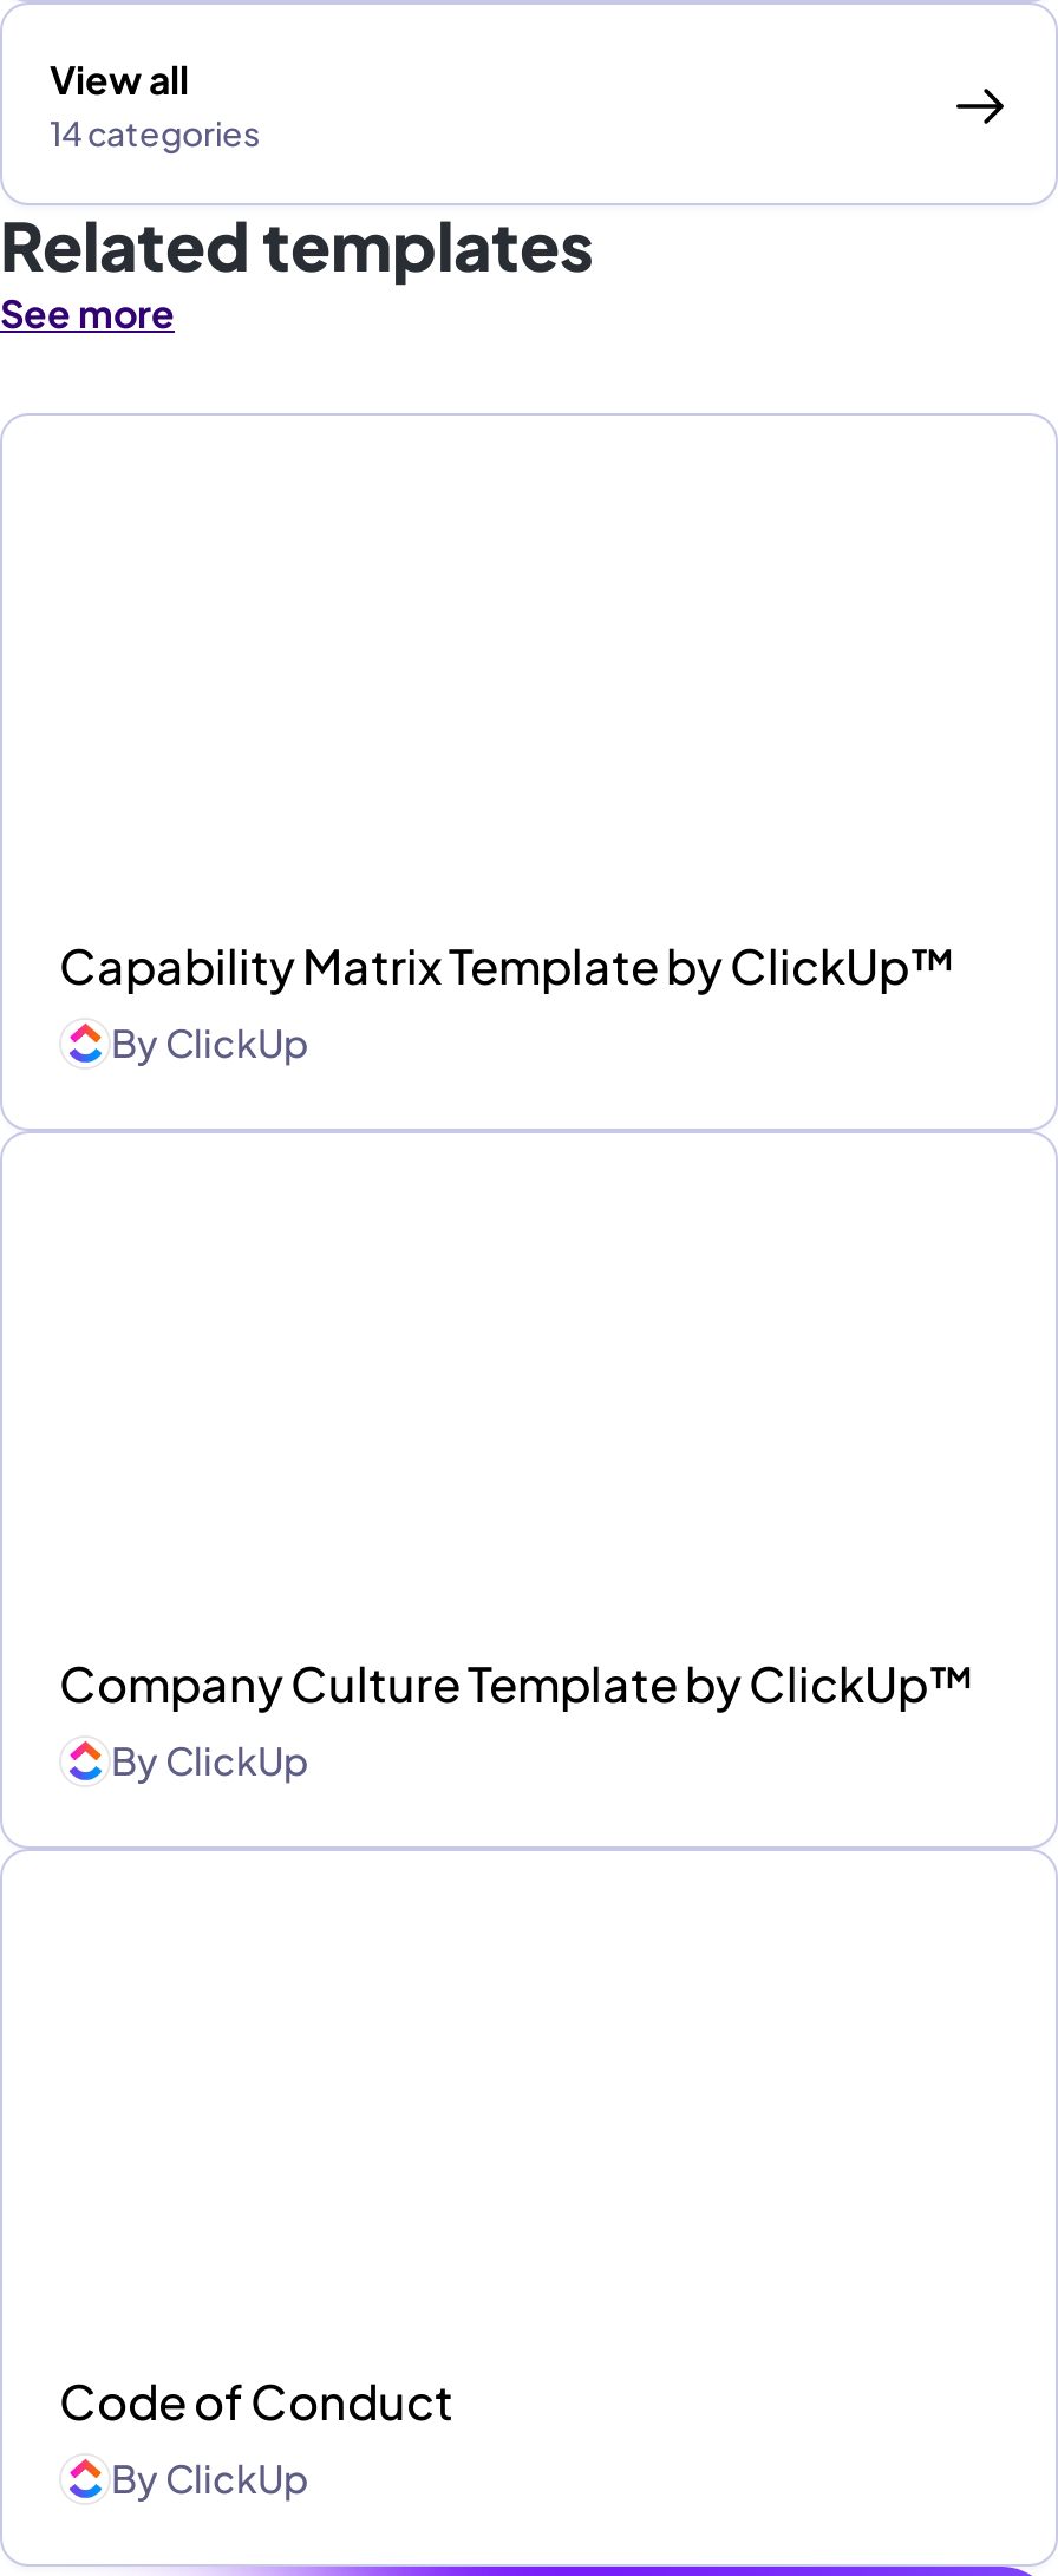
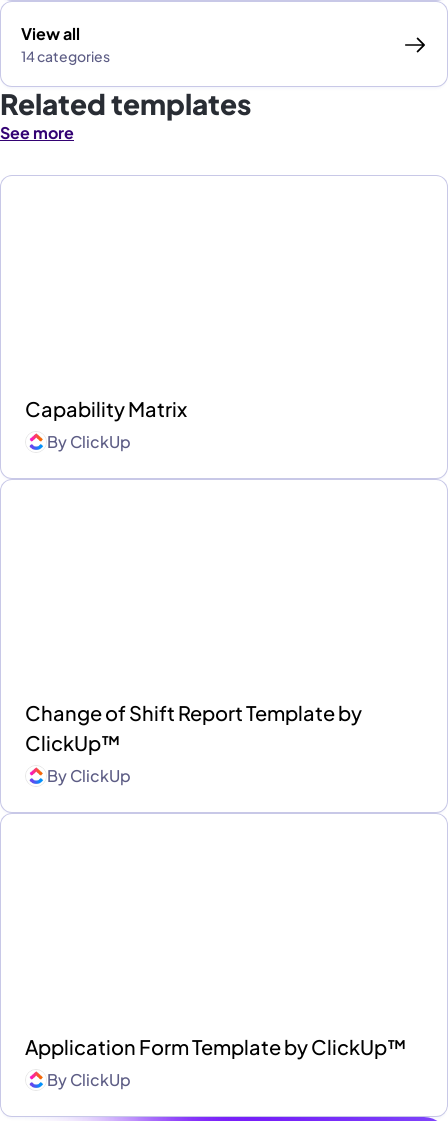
- Capability Matrix Template by ClickUp™
+ Capability Matrix

- Company Culture Template by ClickUp™
+ Change of Shift Report Template by
+ ClickUp™

- Code of Conduct
+ Application Form Template by ClickUp™
